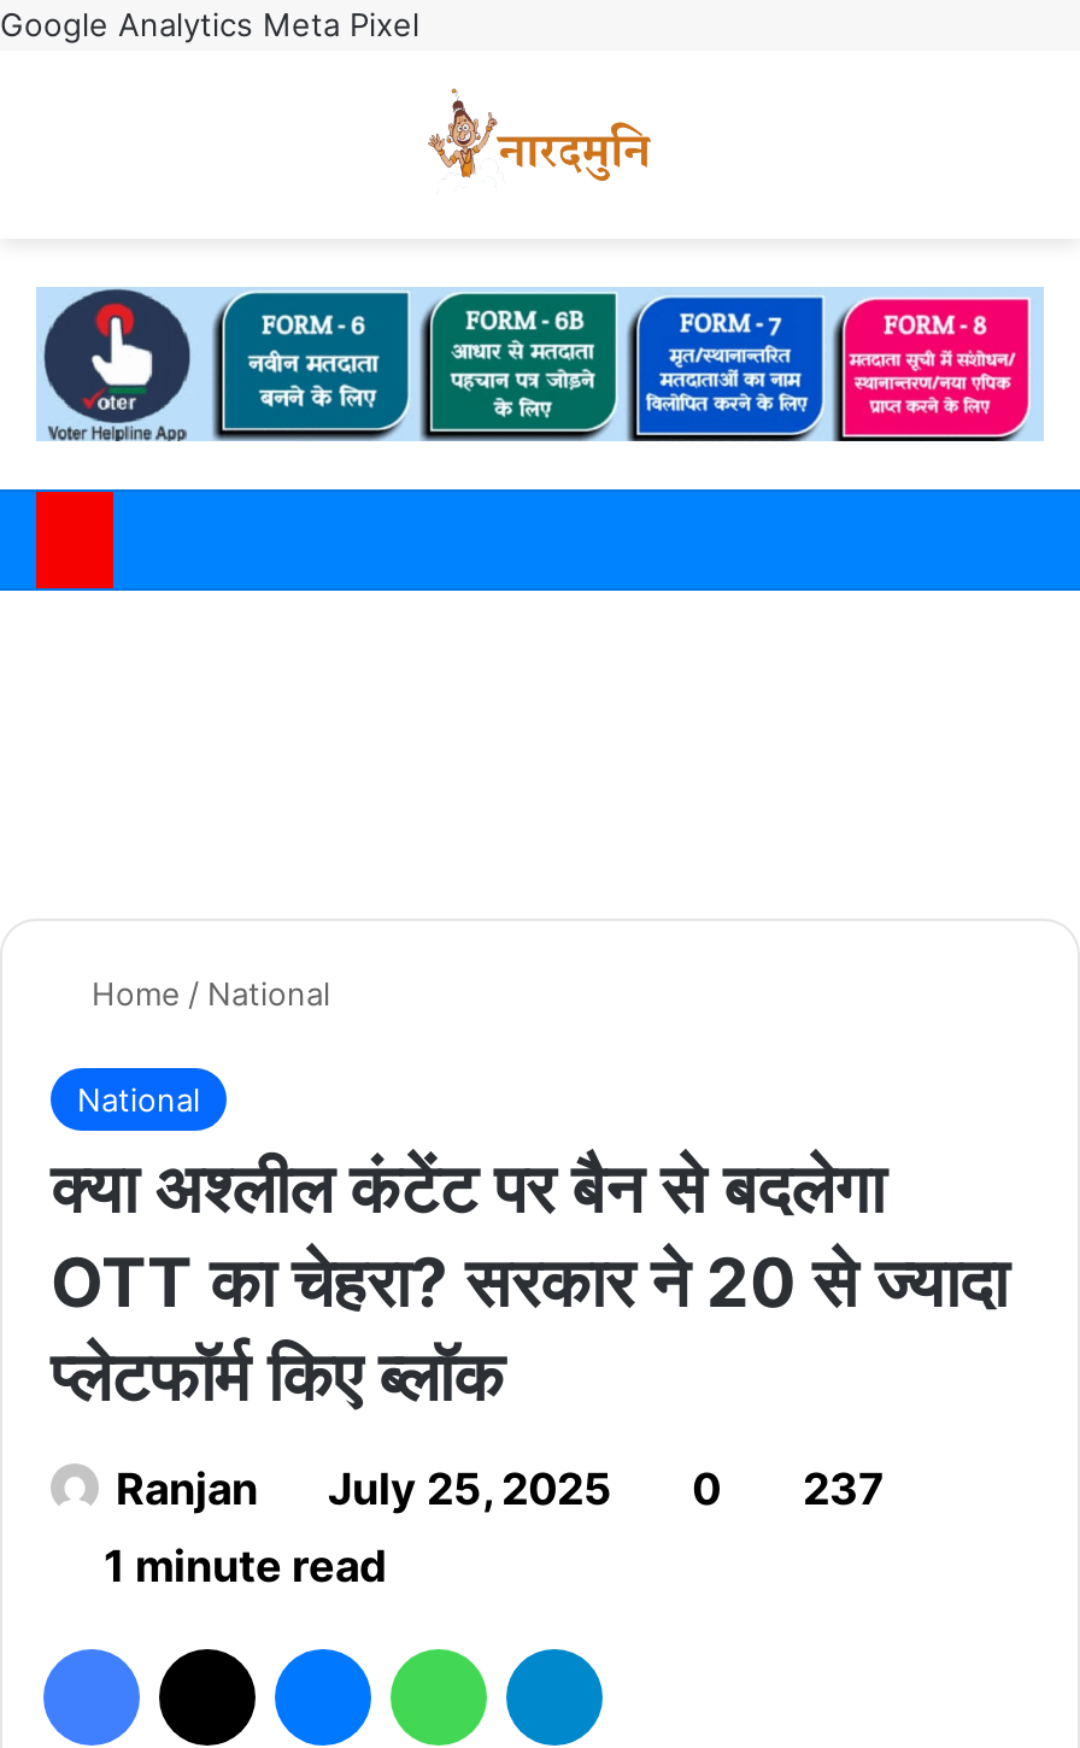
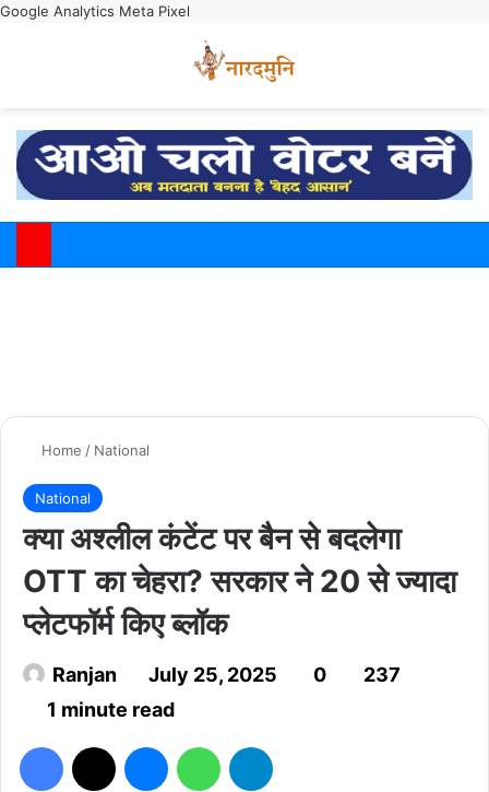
- [image]
+ [image]
